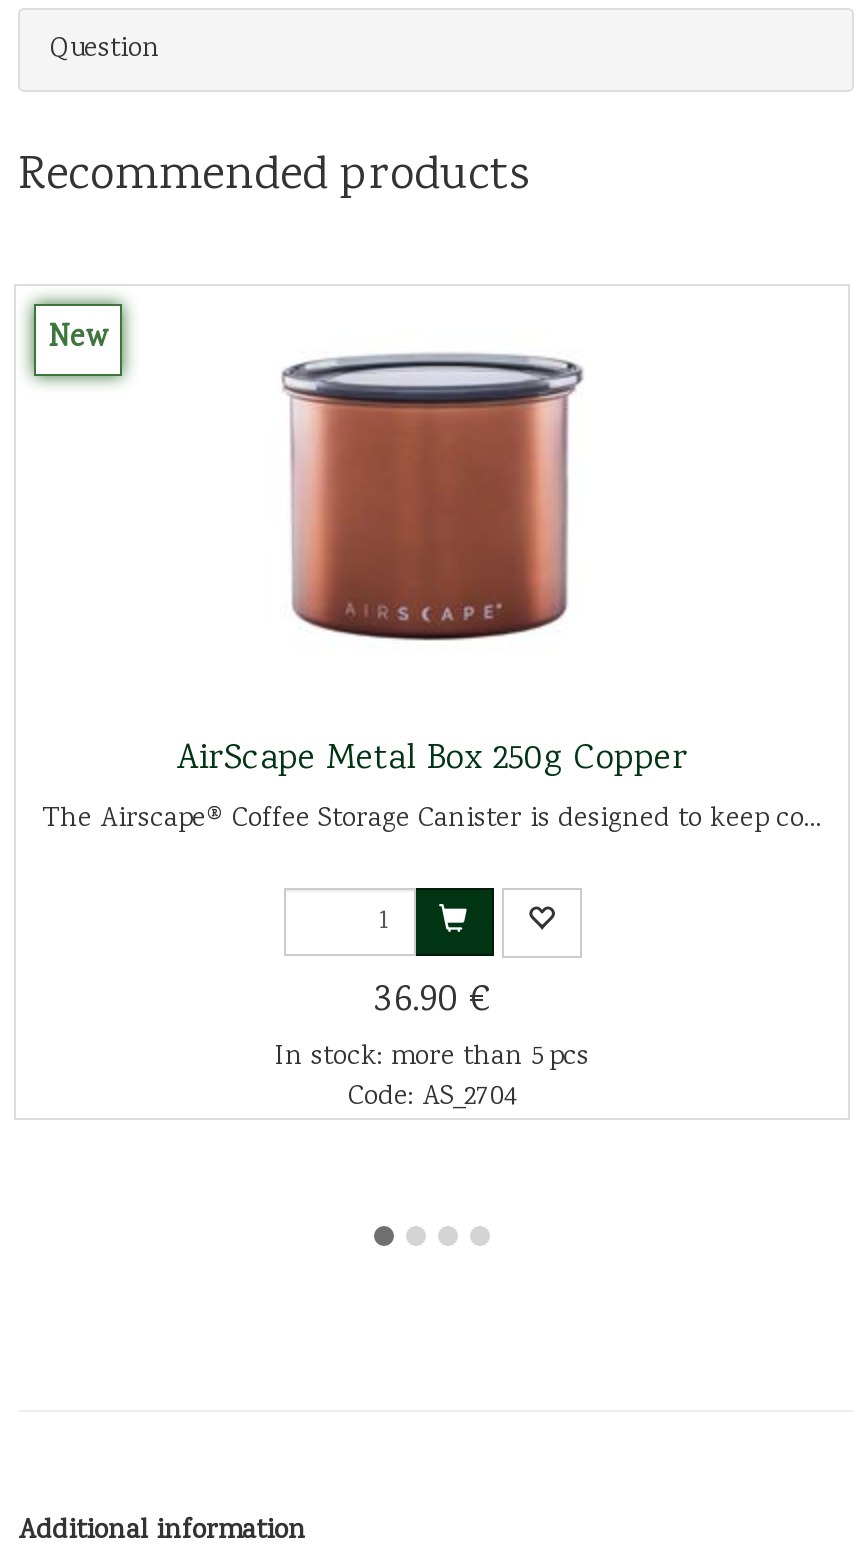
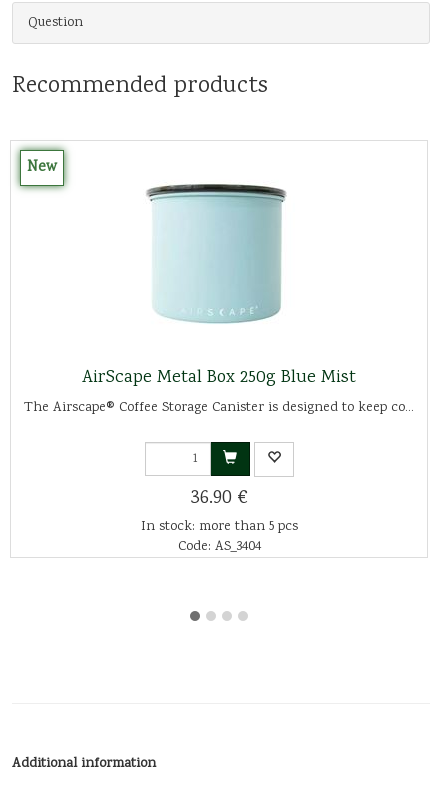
- [image]
+ [image]

- AirScape Metal Box 250g Copper
+ AirScape Metal Box 250g Blue Mist

- Code: AS_2704
+ Code: AS_3404
